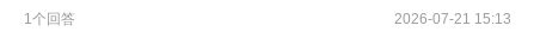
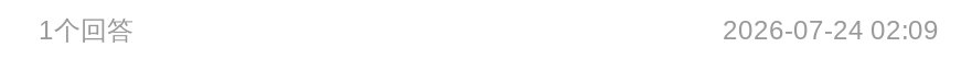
- 2026-07-21 15:13
+ 2026-07-24 02:09
